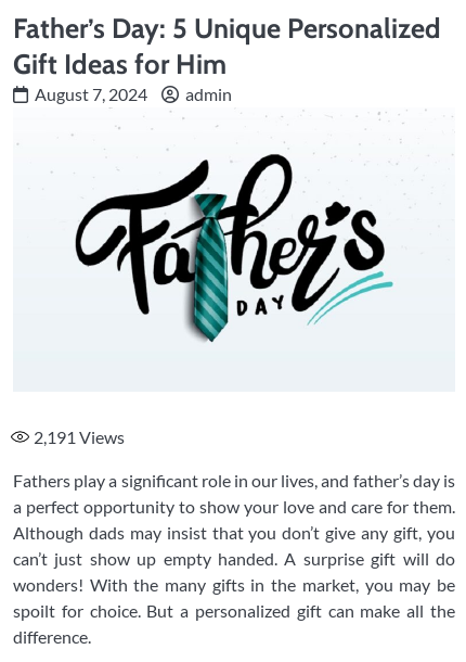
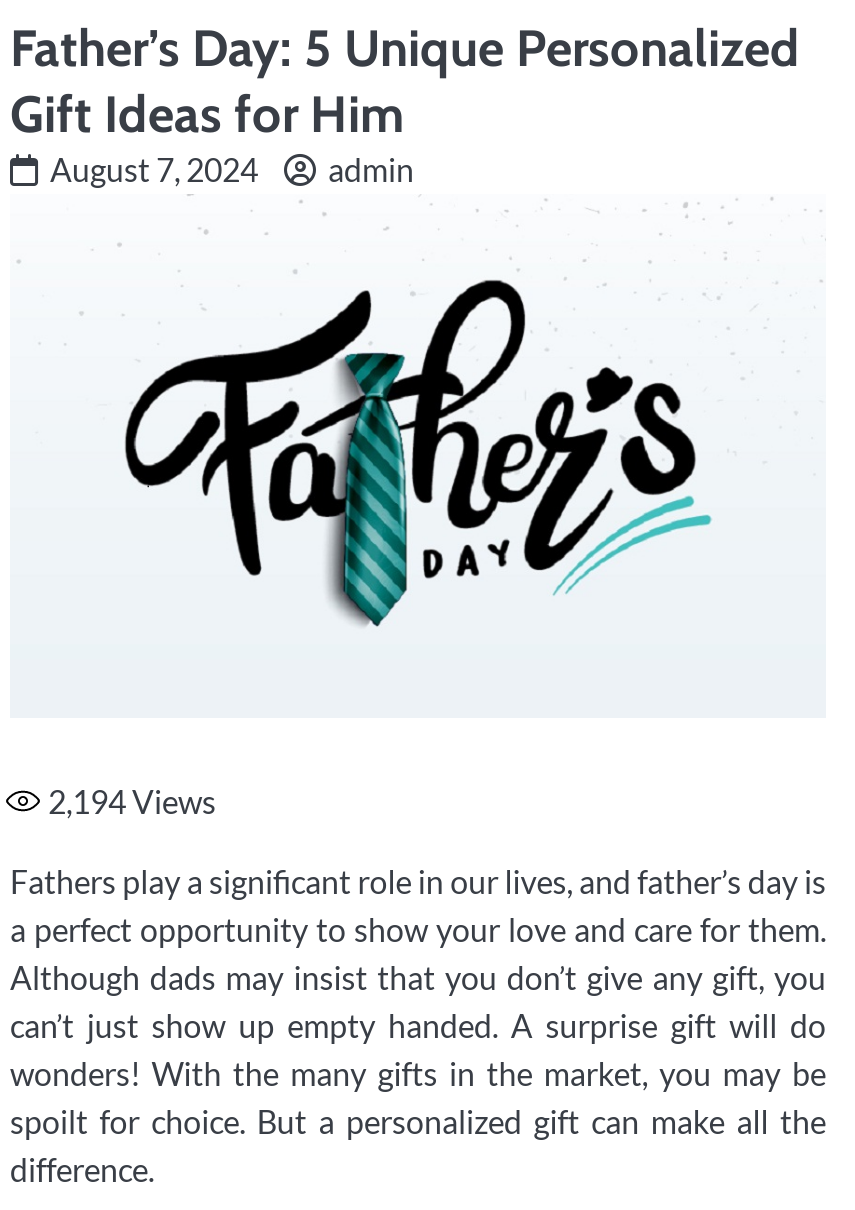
- 2,191Views
+ 2,194Views
